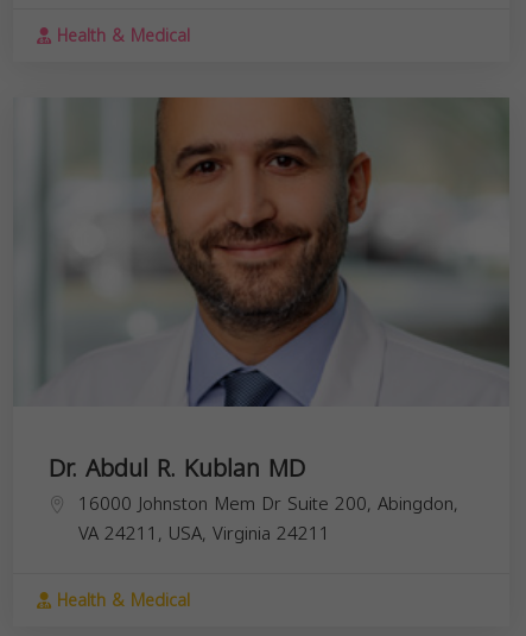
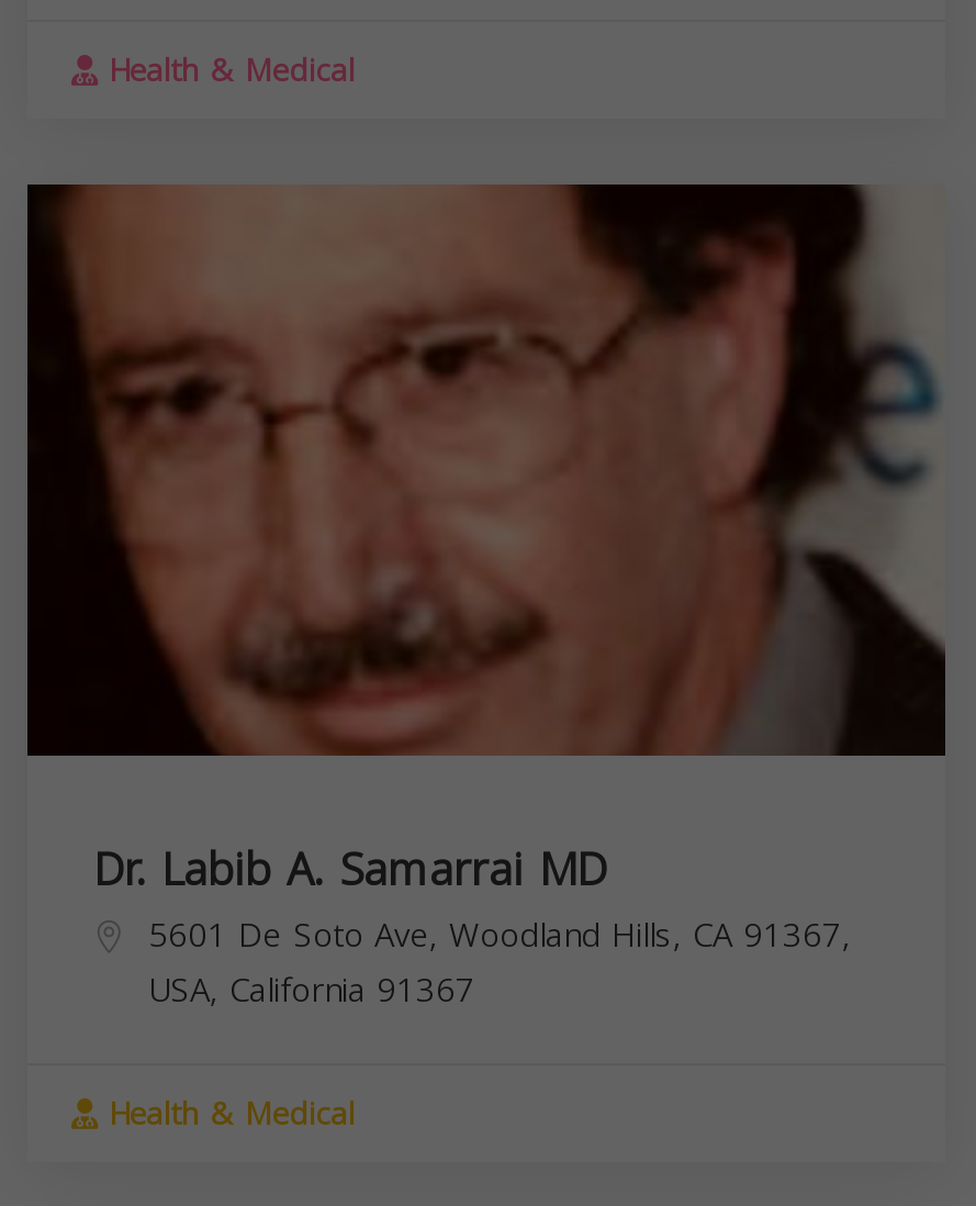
- [image]
- Dr. Abdul R. Kublan MD
- 16000 Johnston Mem Dr Suite 200, Abingdon,
- VA 24211, USA, Virginia 24211
+ [image]
+ Dr. Labib A. Samarrai MD
+ 5601 De Soto Ave, Woodland Hills, CA 91367,
+ USA, California 91367
